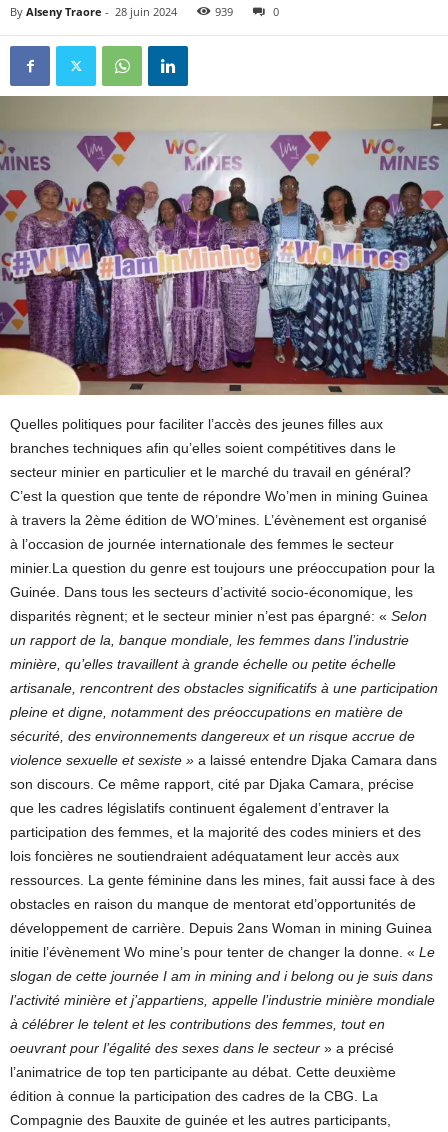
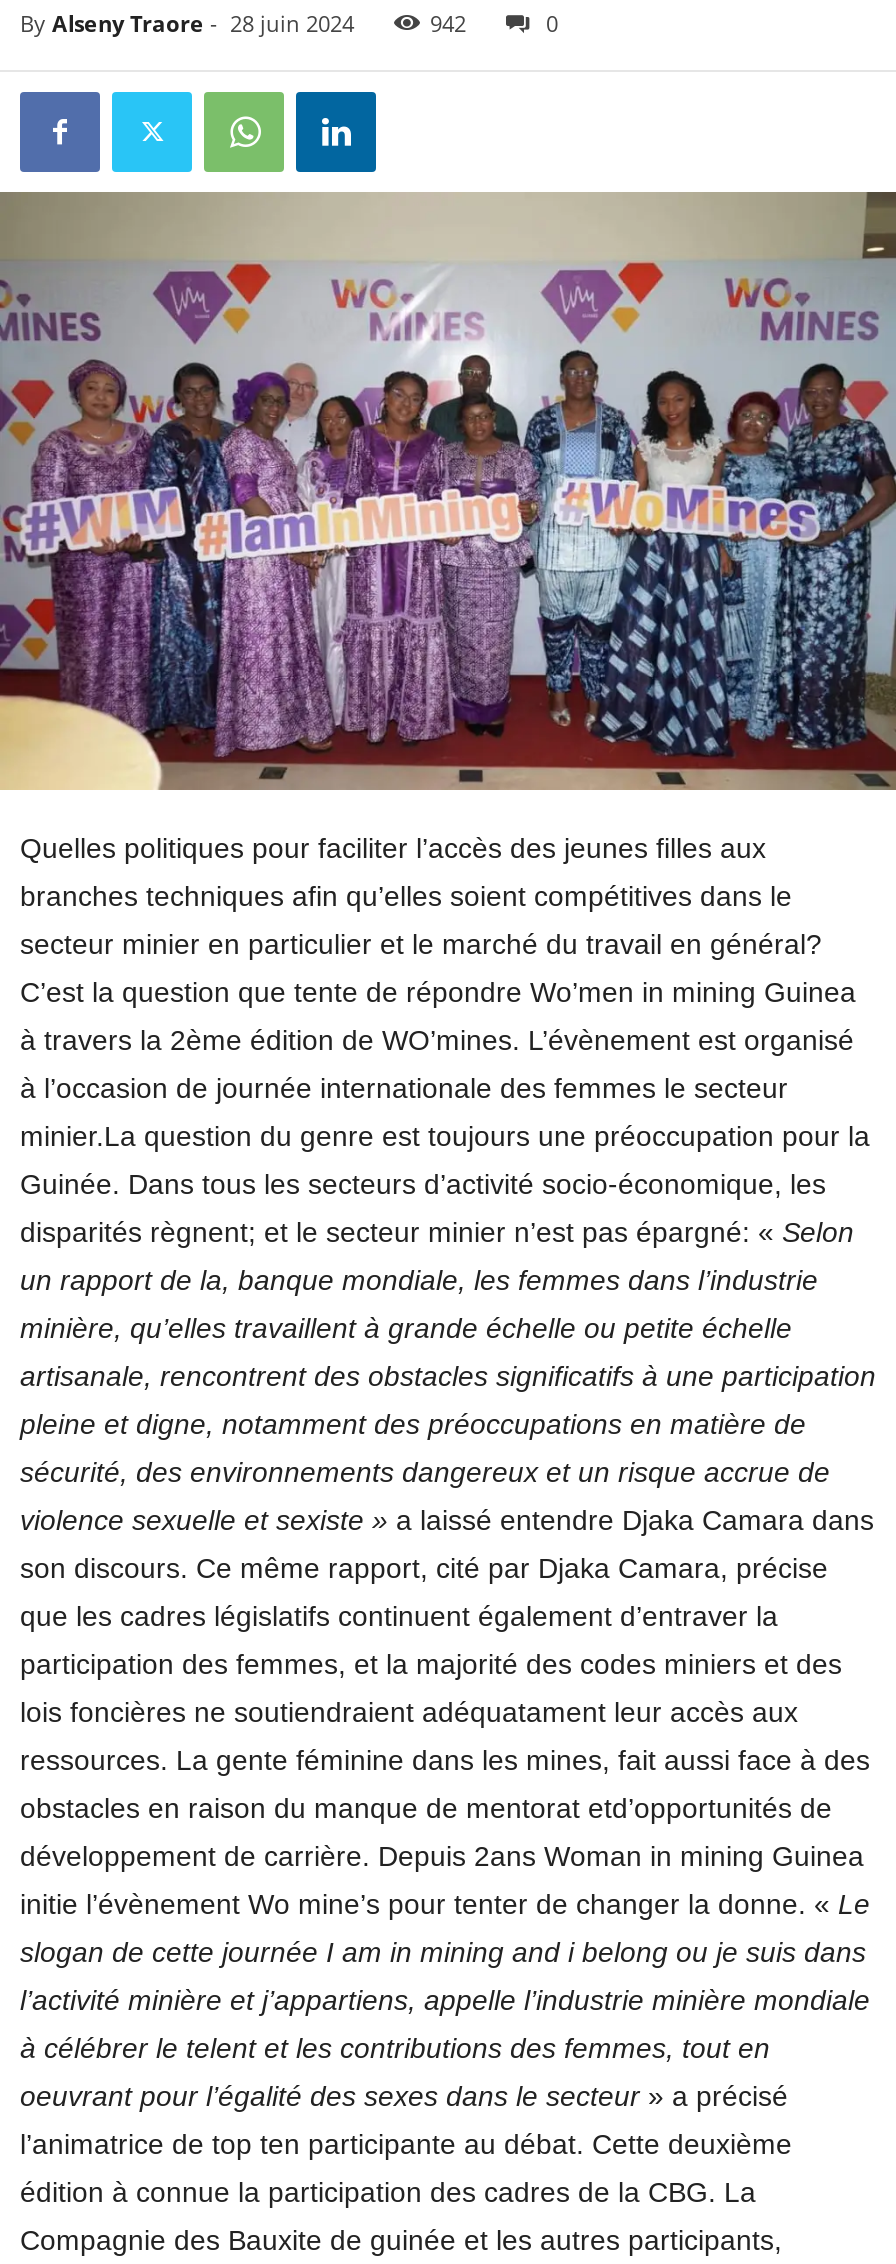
- 939
+ 942
